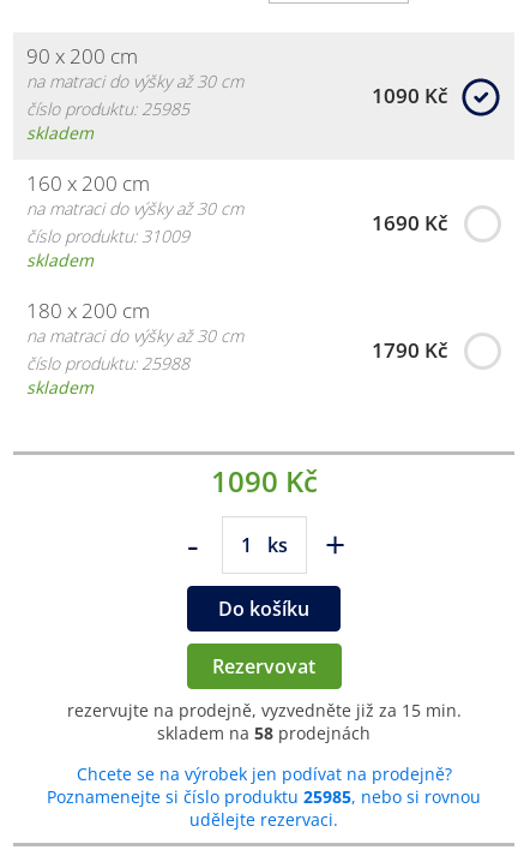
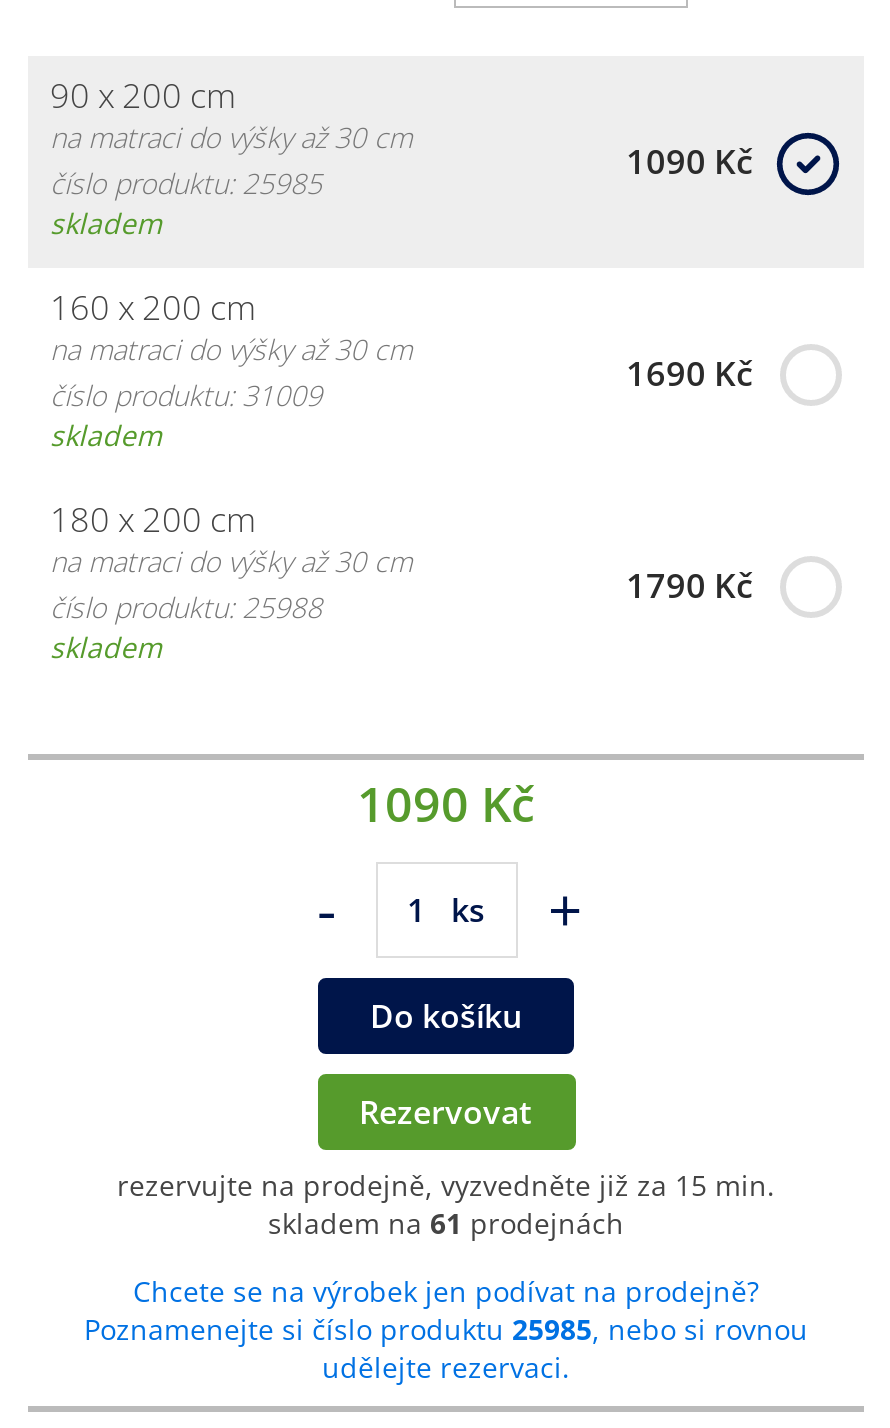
- skladem na 58 prodejnách
+ skladem na 61 prodejnách
